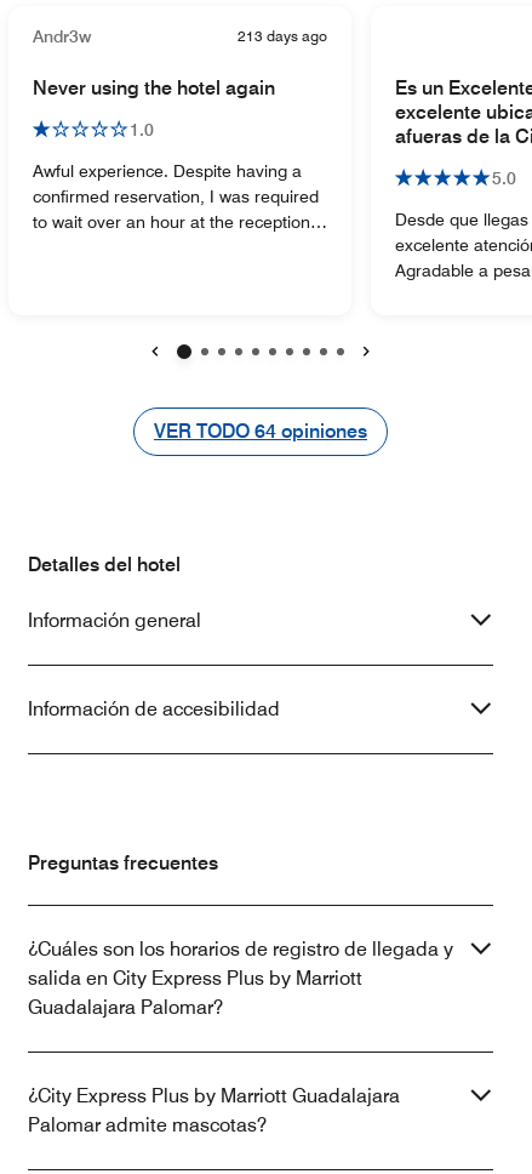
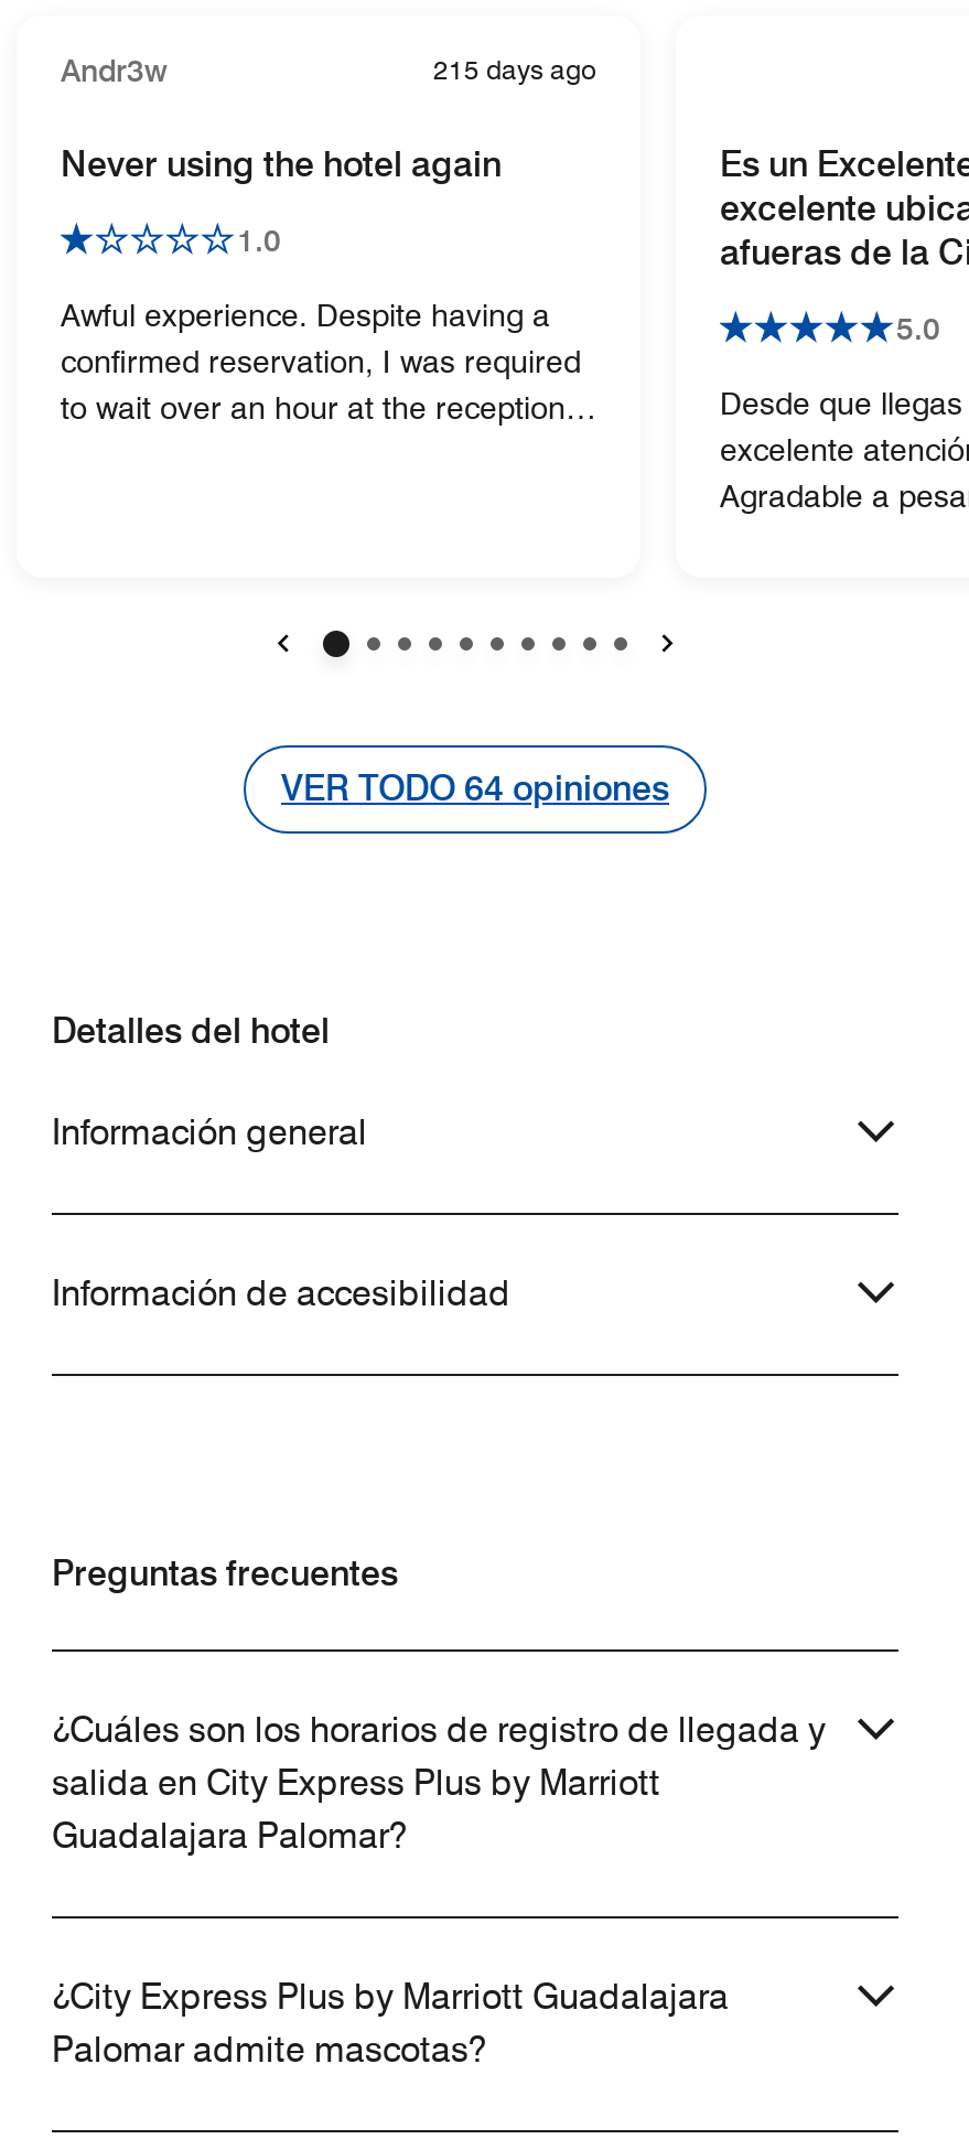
- 213 days ago
+ 215 days ago
